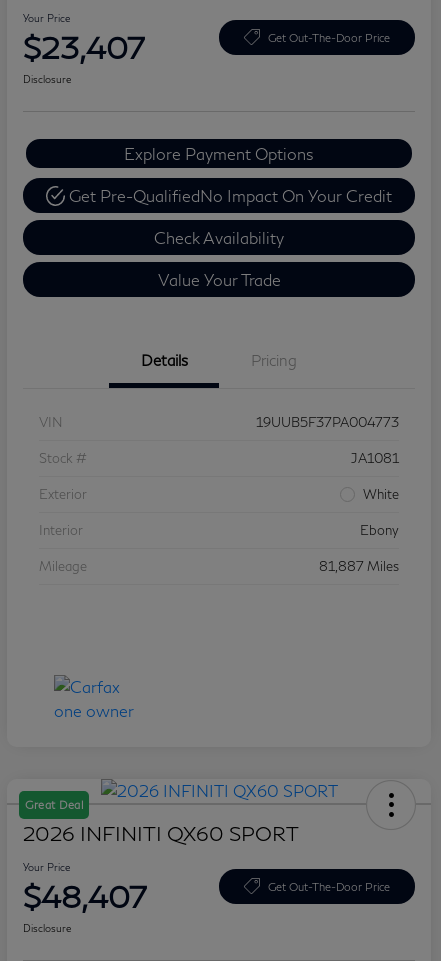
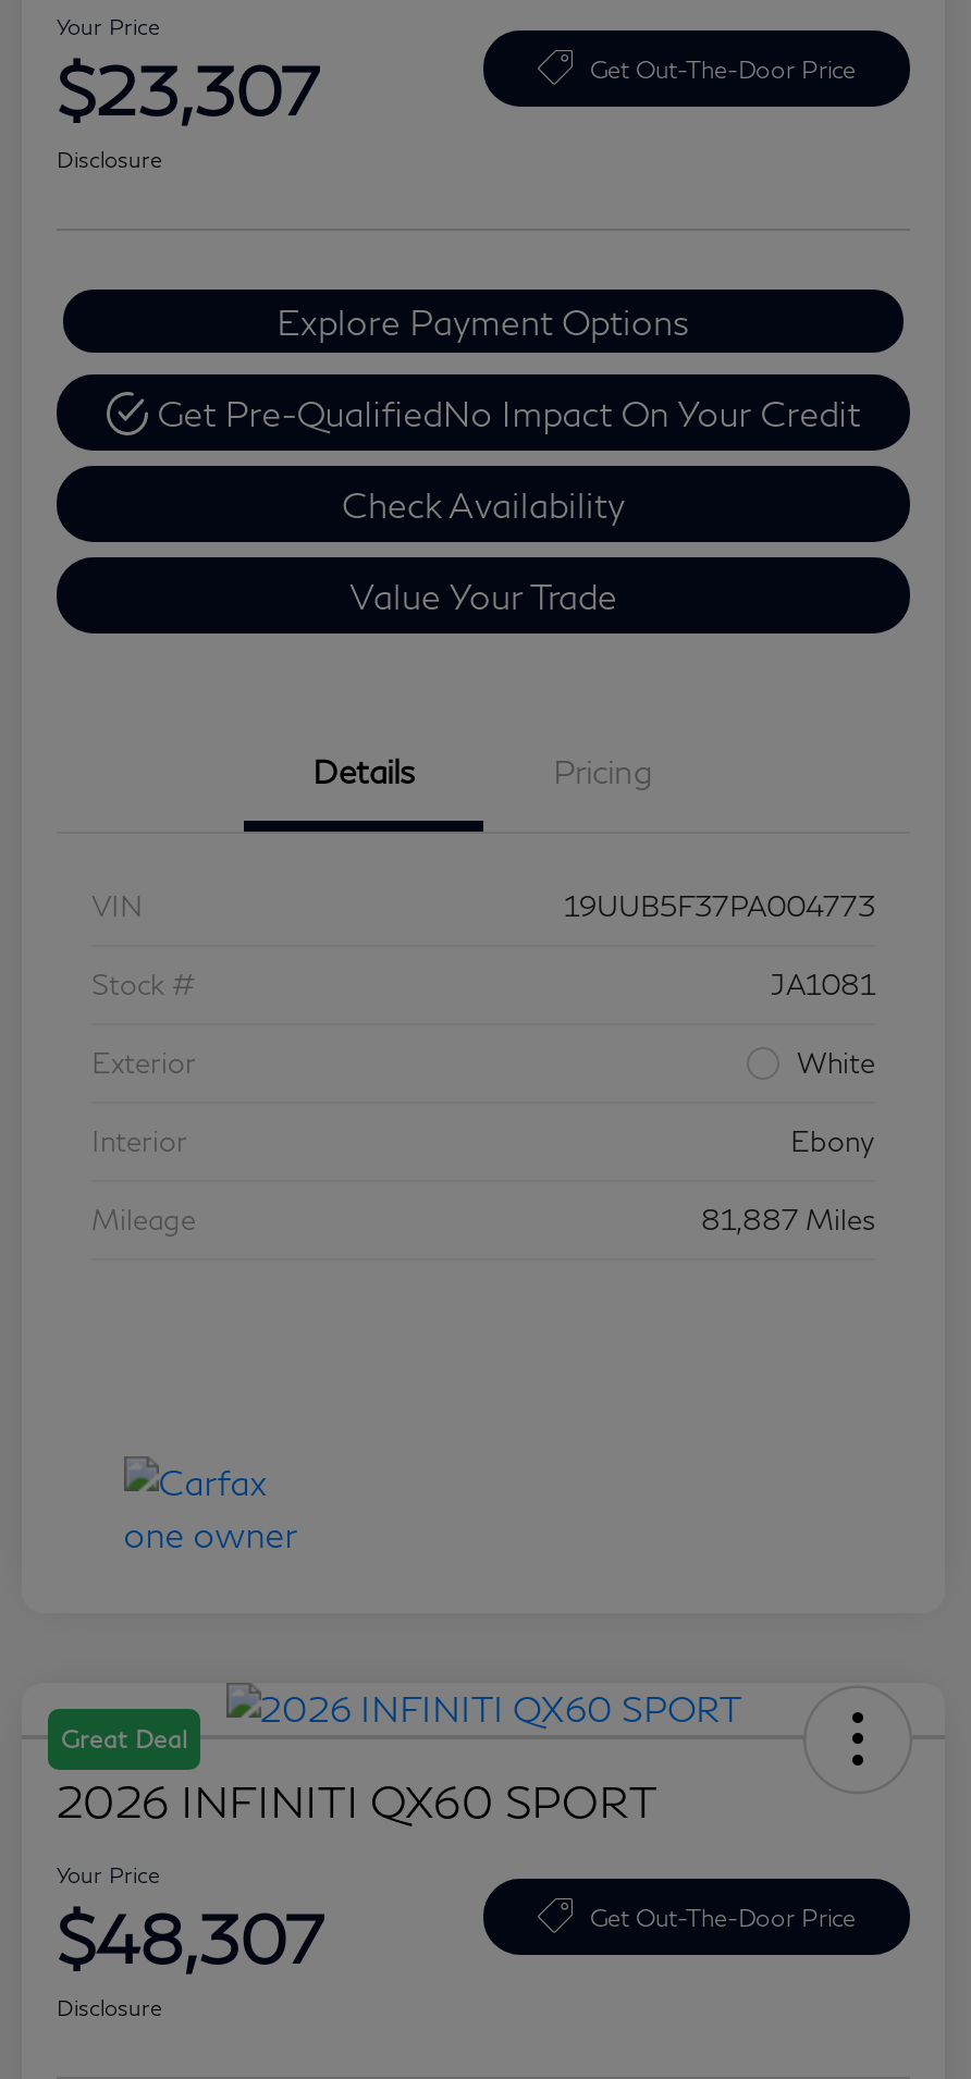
- $23,407
+ $23,307

- $48,407
+ $48,307
